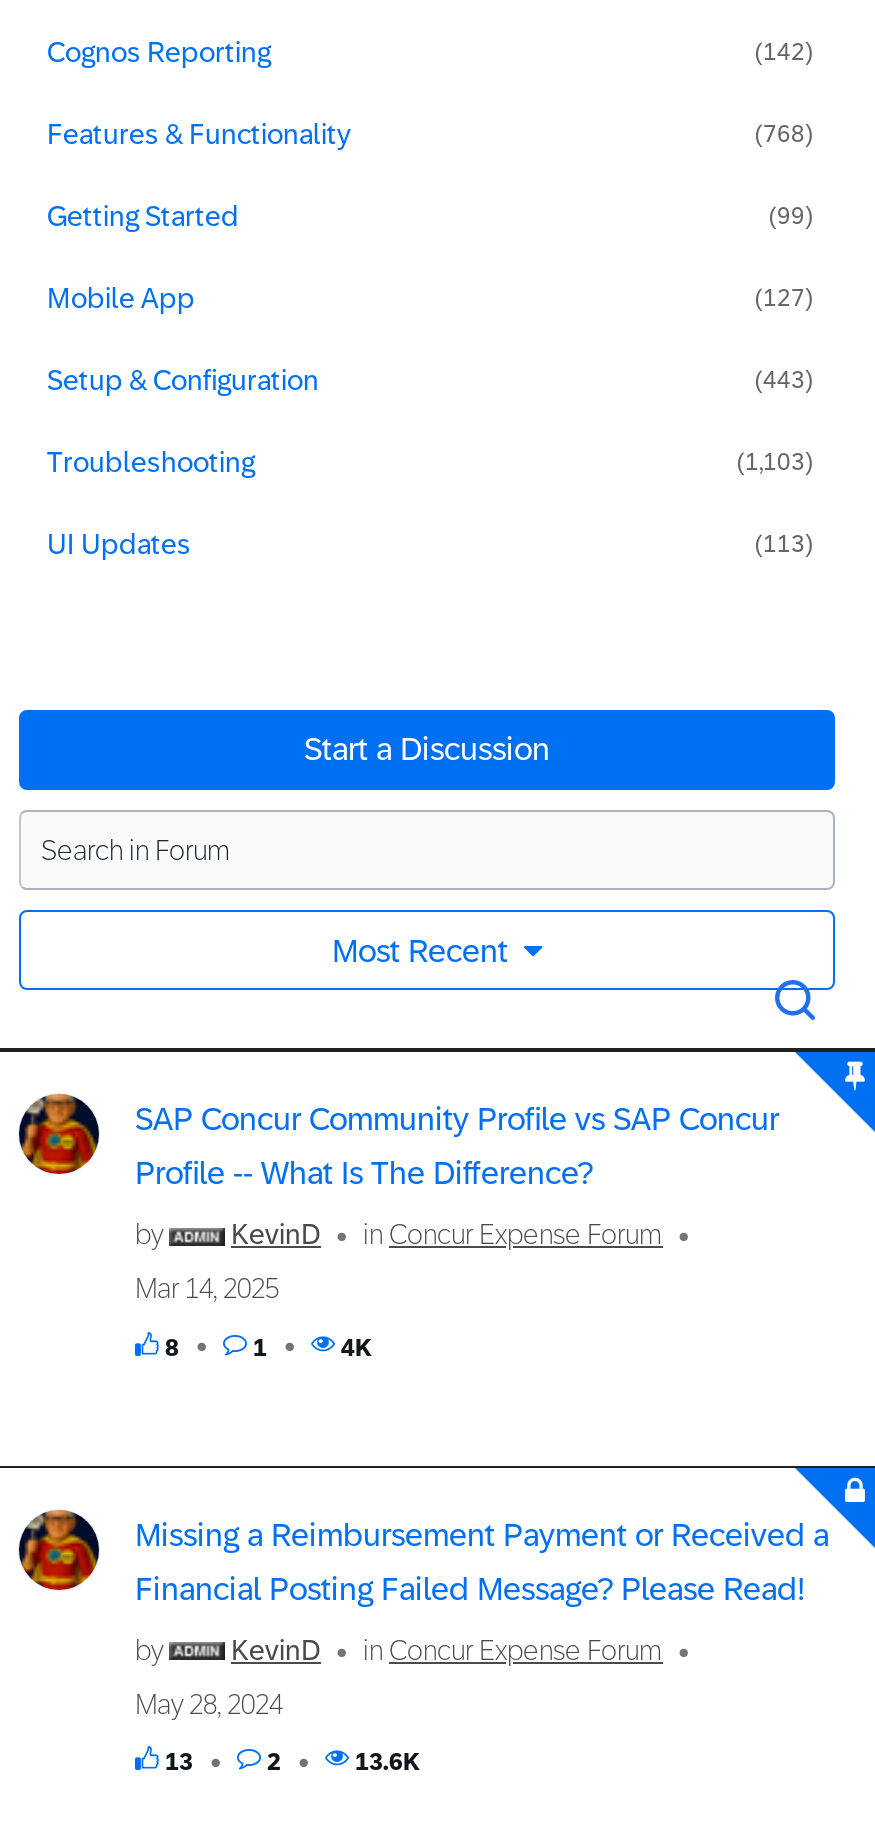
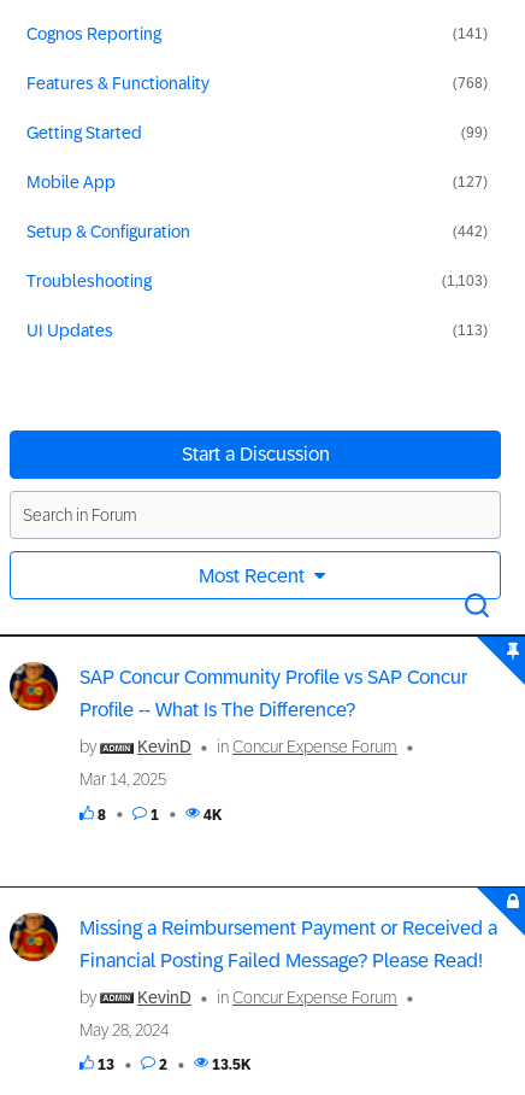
- (142)
+ (141)

- (443)
+ (442)

- 13.6K
+ 13.5K
